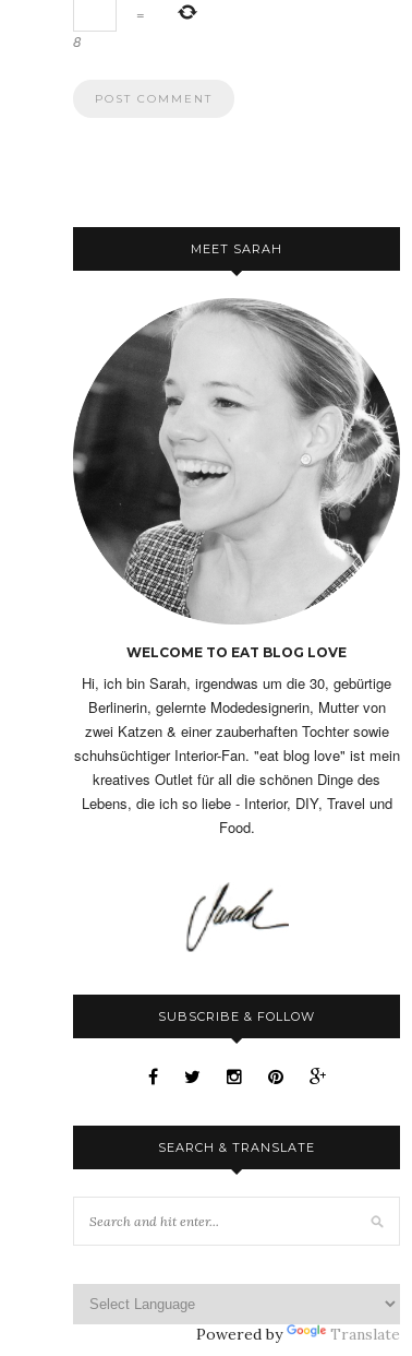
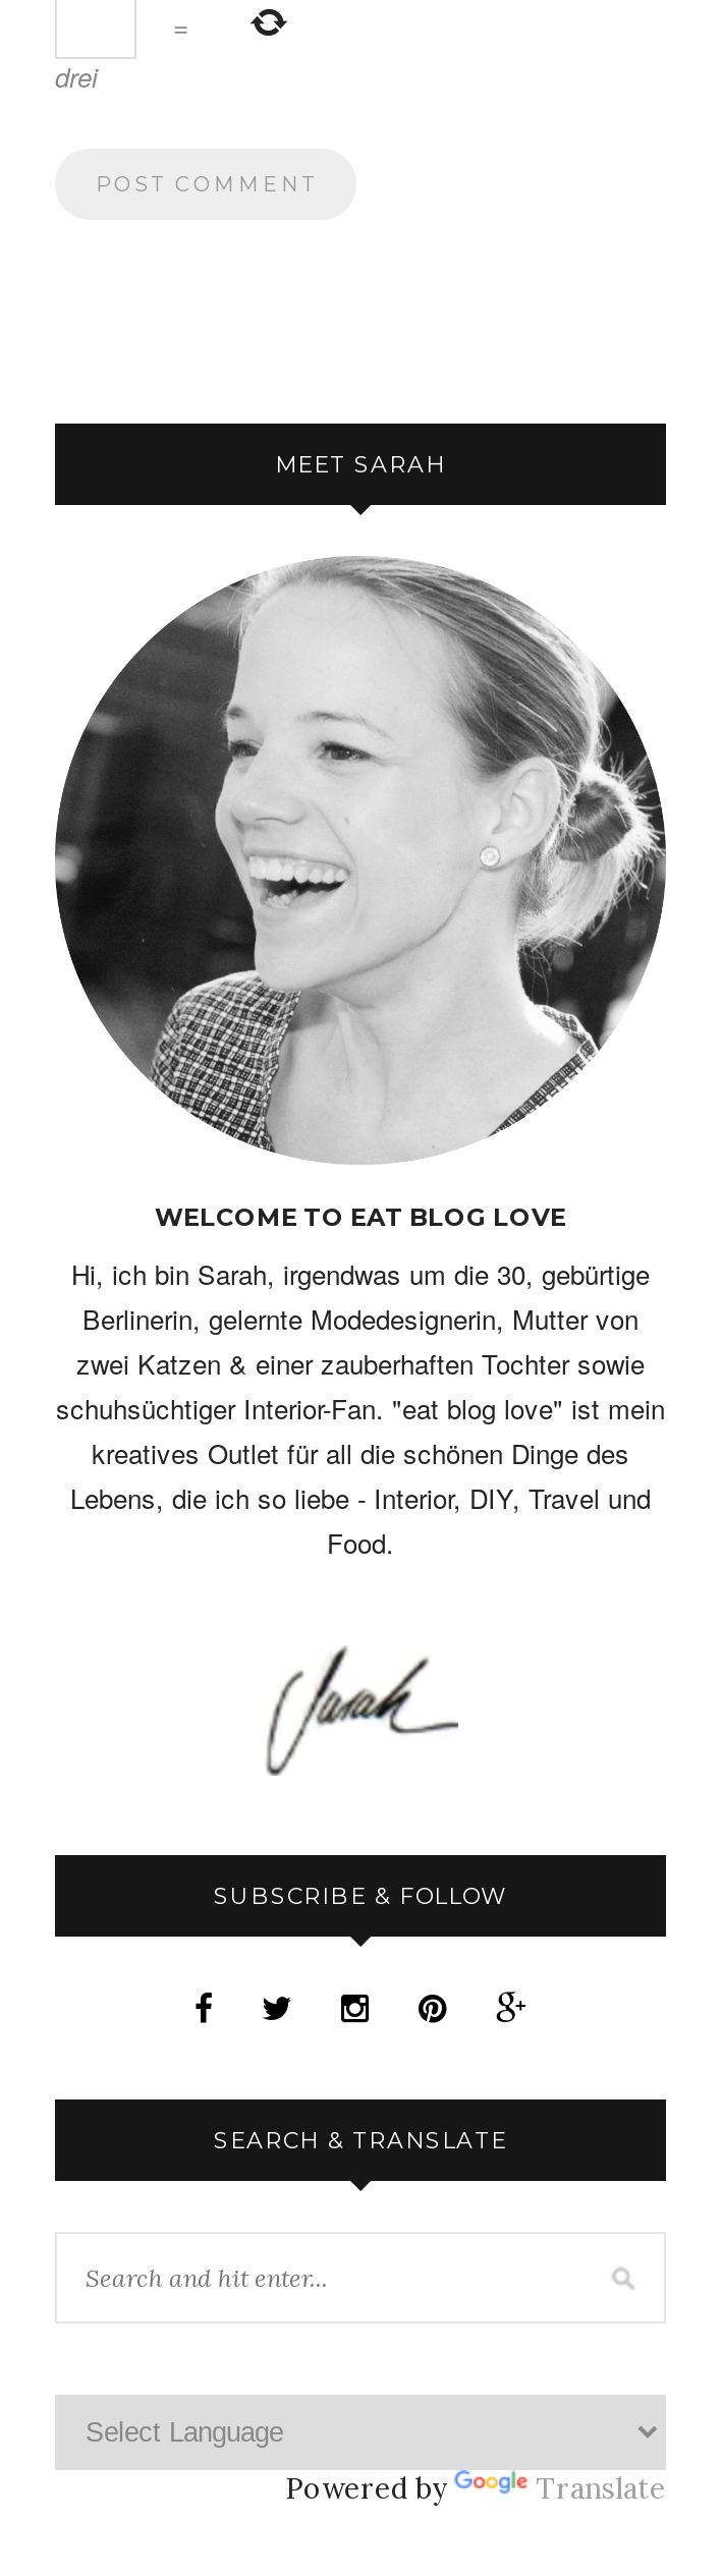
- 8
+ drei
